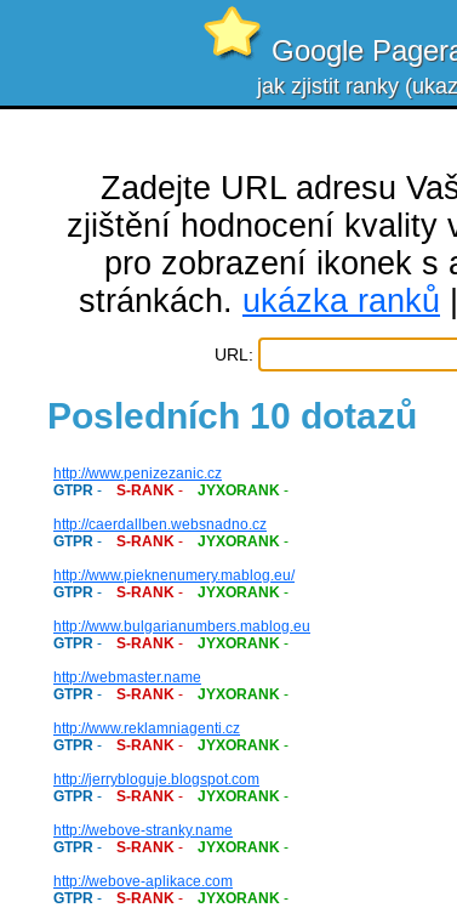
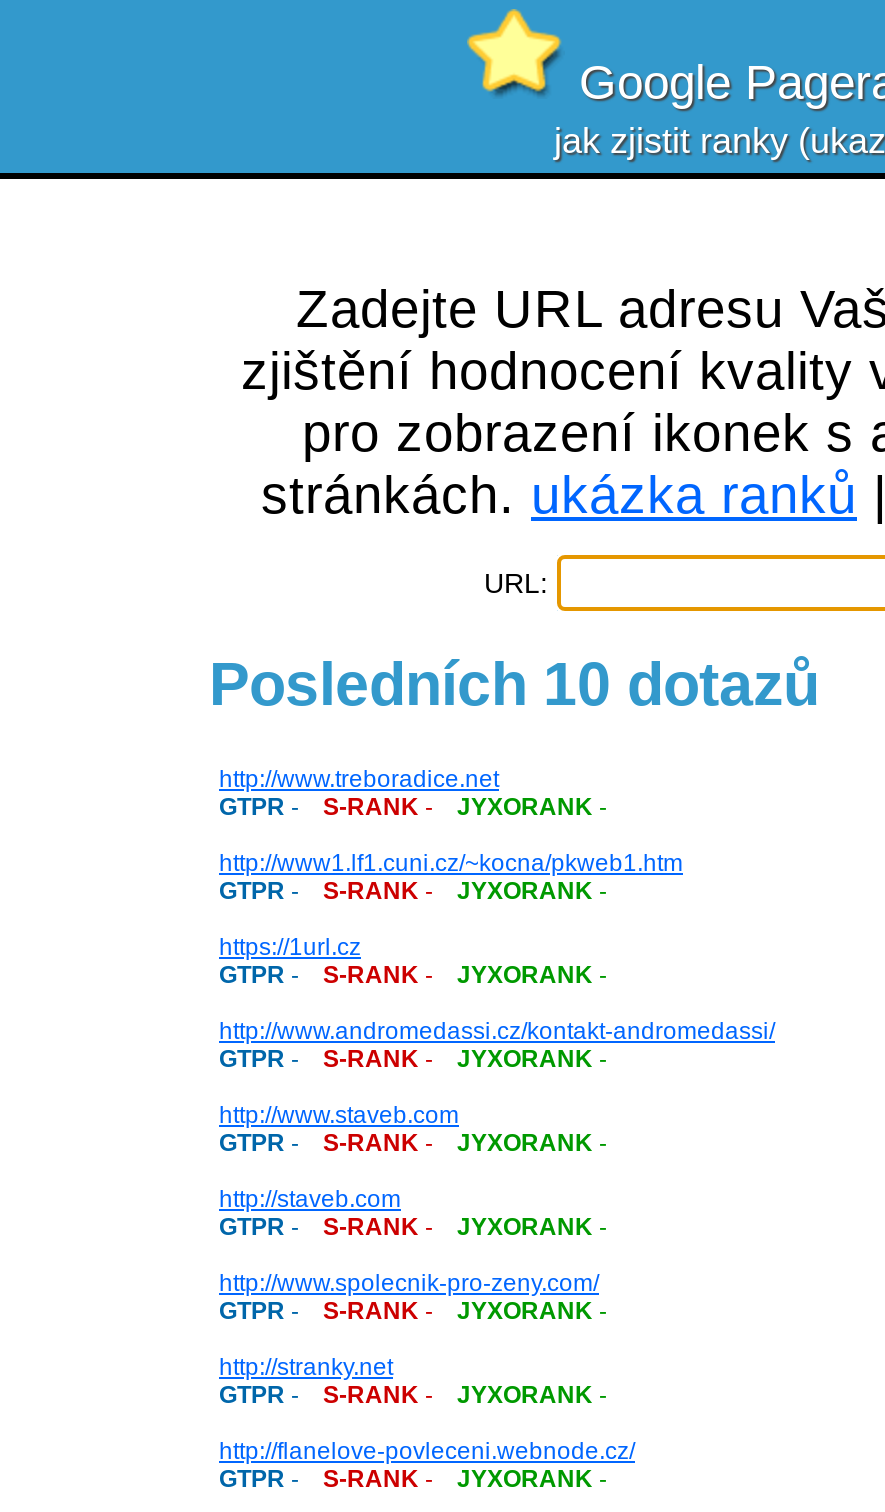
- http://www.penizezanic.cz
+ http://www.treboradice.net

- http://caerdallben.websnadno.cz
+ http://www1.lf1.cuni.cz/~kocna/pkweb1.htm

- http://www.pieknenumery.mablog.eu/
+ https://1url.cz

- http://www.bulgarianumbers.mablog.eu
+ http://www.andromedassi.cz/kontakt-andromedassi/

- http://webmaster.name
+ http://www.staveb.com

- http://www.reklamniagenti.cz
+ http://staveb.com

- http://jerrybloguje.blogspot.com
+ http://www.spolecnik-pro-zeny.com/

- http://webove-stranky.name
+ http://stranky.net

- http://webove-aplikace.com
+ http://flanelove-povleceni.webnode.cz/
